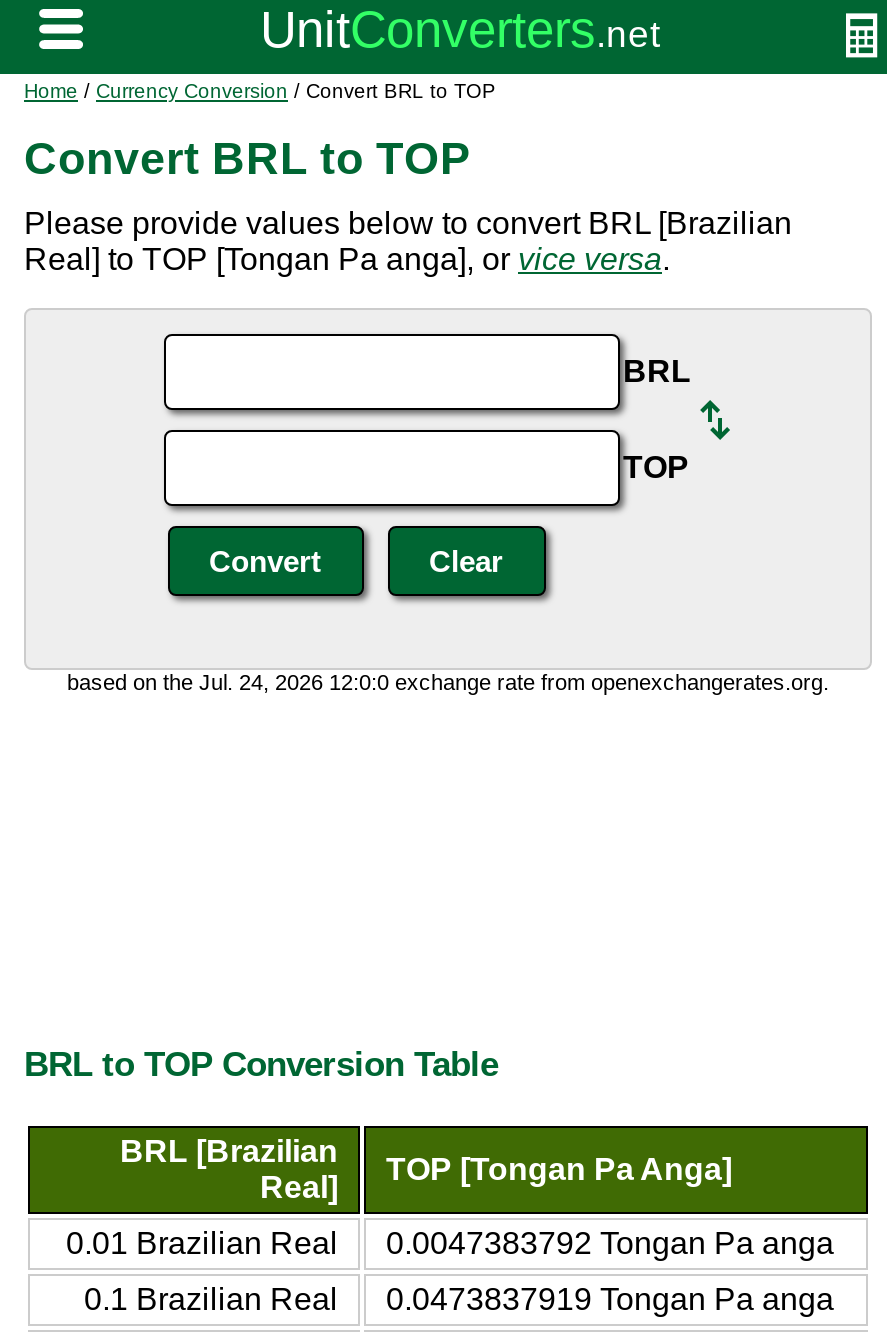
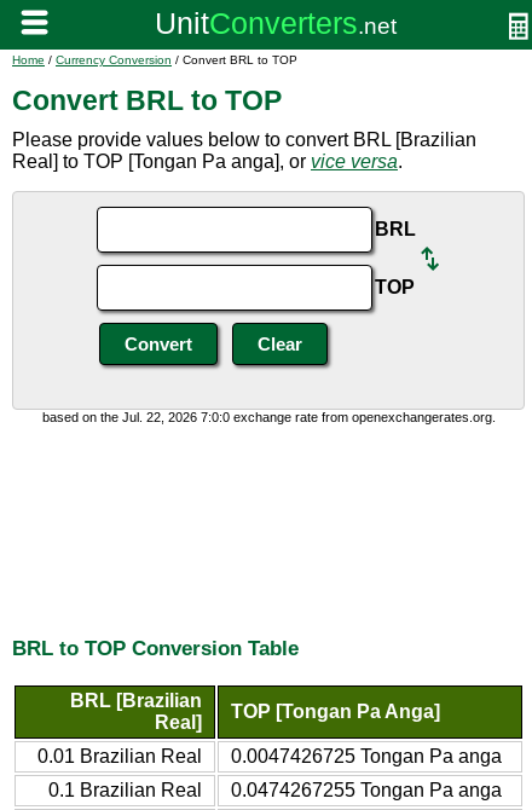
- based on the Jul. 24, 2026 12:0:0 exchange rate from openexchangerates.org.
+ based on the Jul. 22, 2026 7:0:0 exchange rate from openexchangerates.org.

- 0.0047383792 Tongan Pa anga
+ 0.0047426725 Tongan Pa anga

- 0.0473837919 Tongan Pa anga
+ 0.0474267255 Tongan Pa anga
